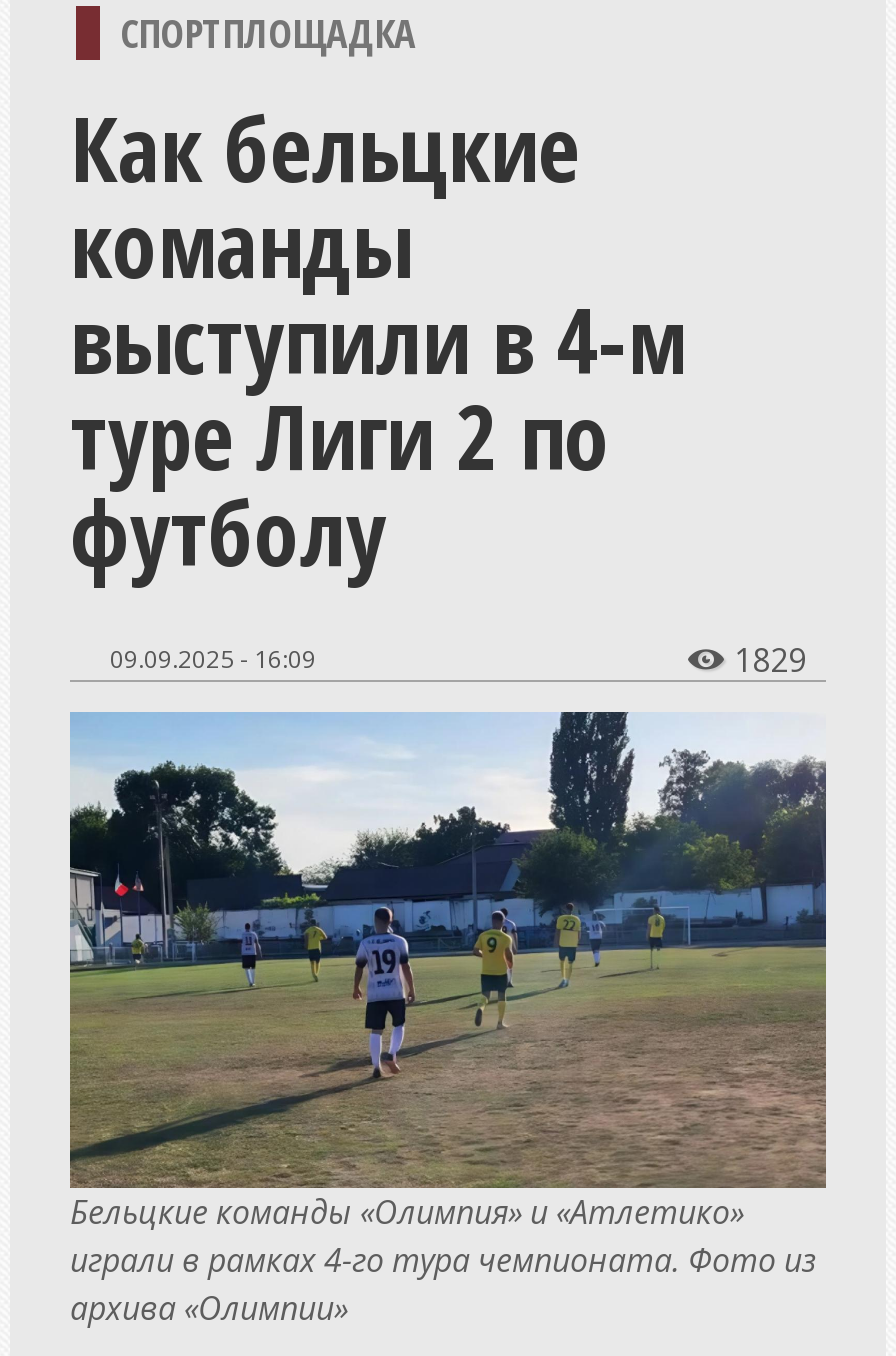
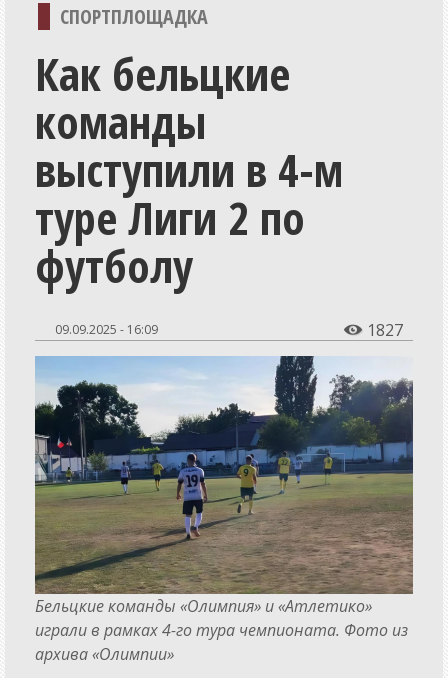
- 1829
+ 1827
